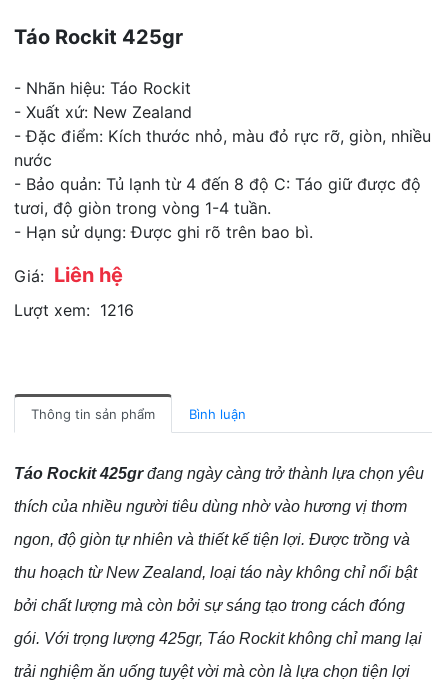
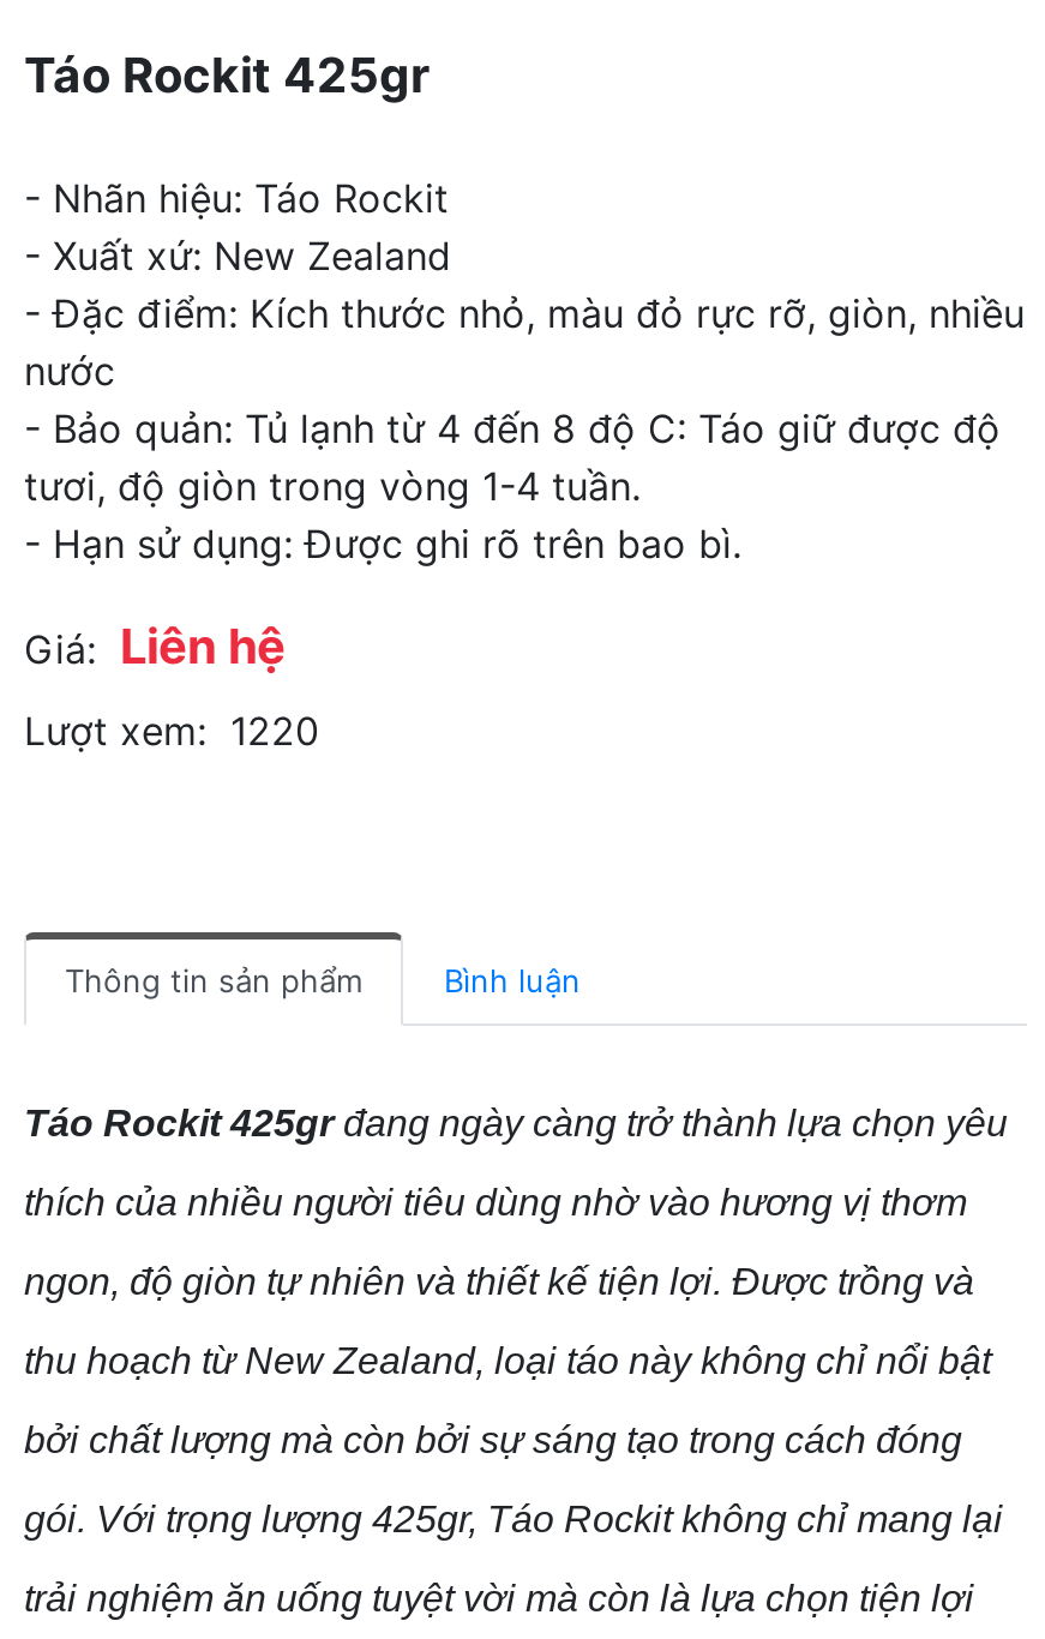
- Lượt xem: 1216
+ Lượt xem: 1220
